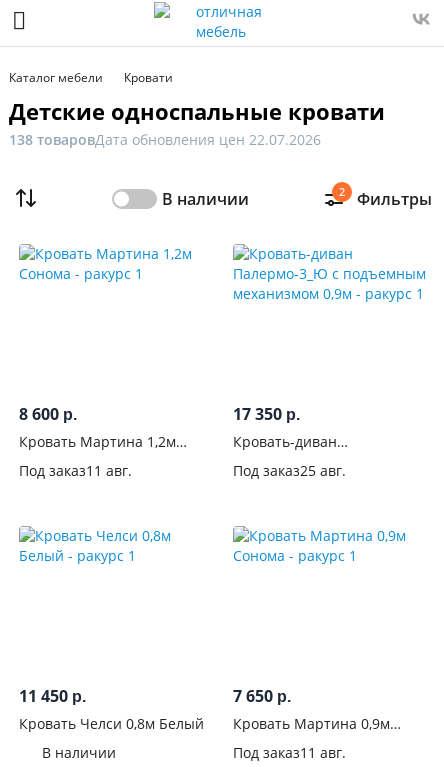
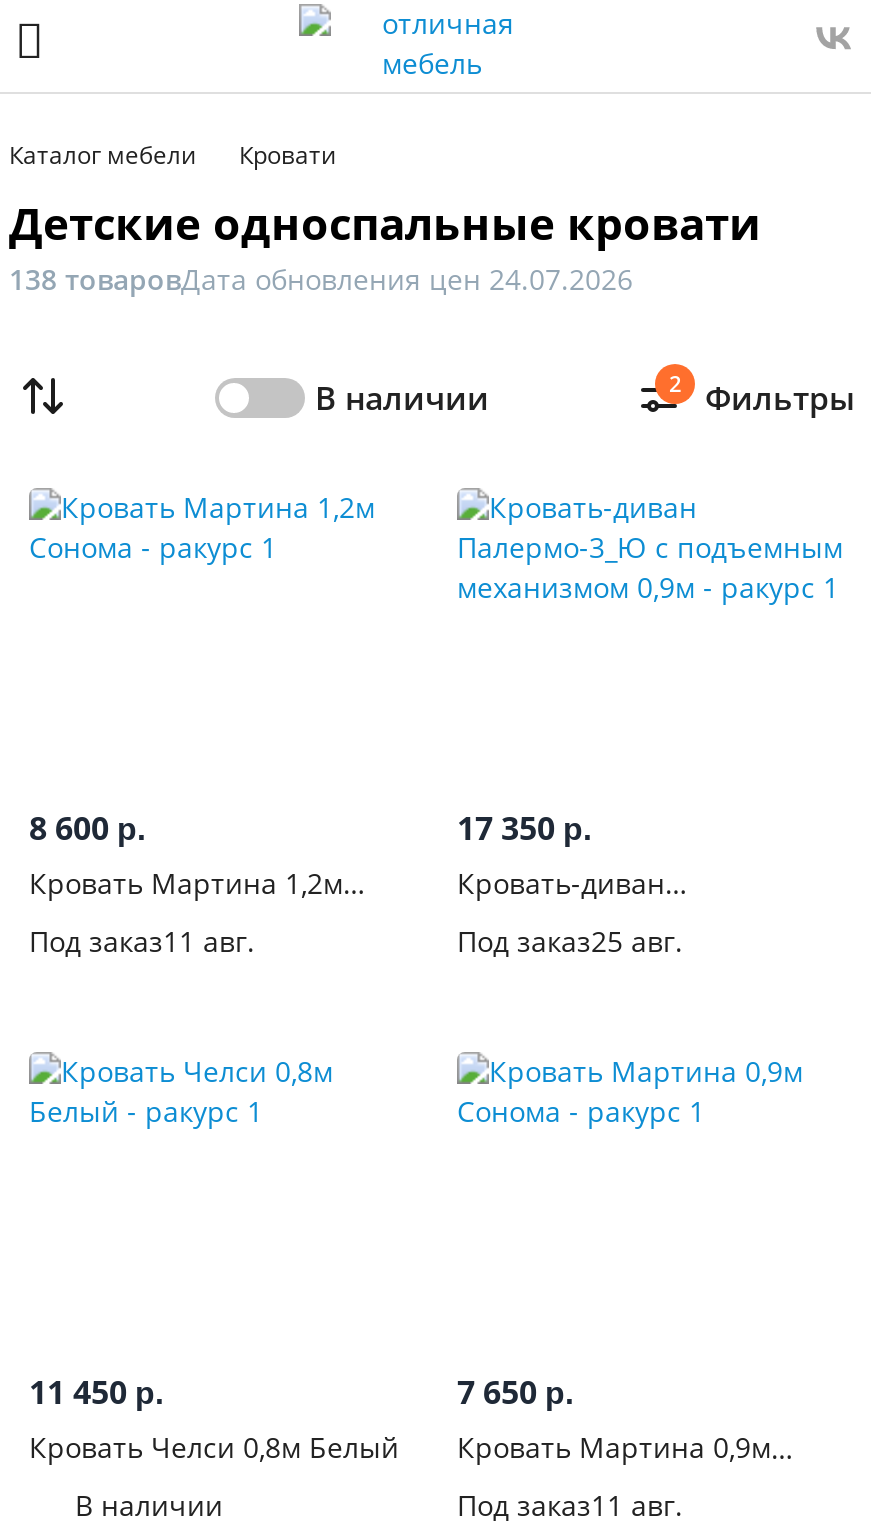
- 138 товаровДата обновления цен 22.07.2026
+ 138 товаровДата обновления цен 24.07.2026
